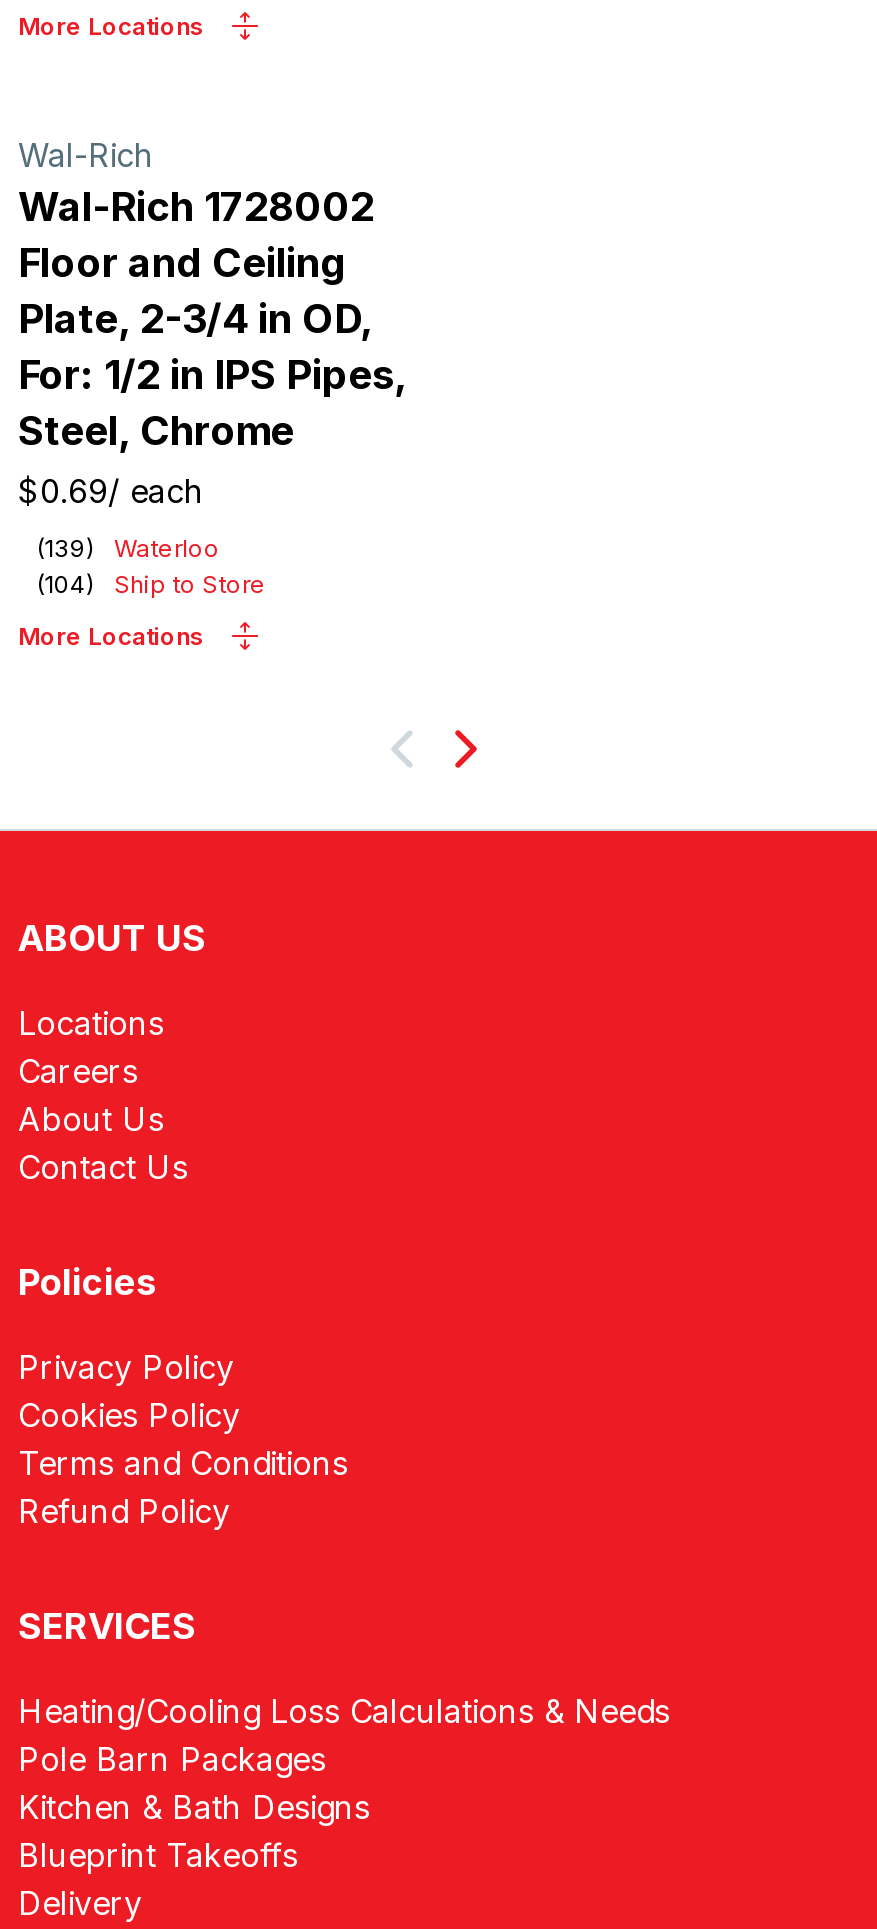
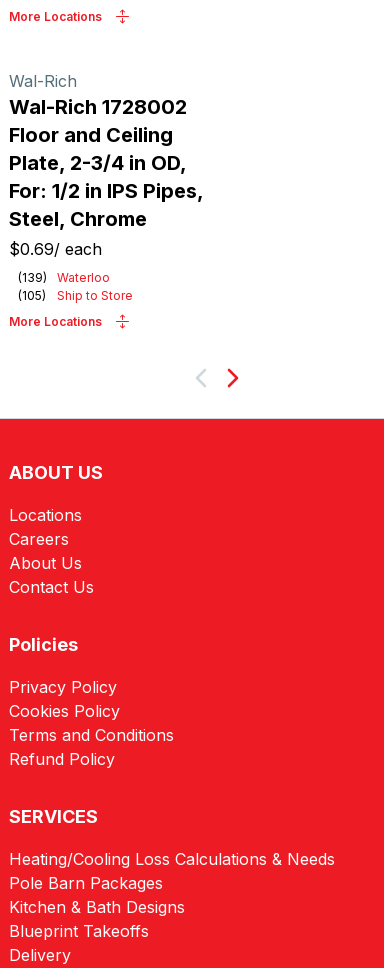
- (104) Ship to Store
+ (105) Ship to Store
